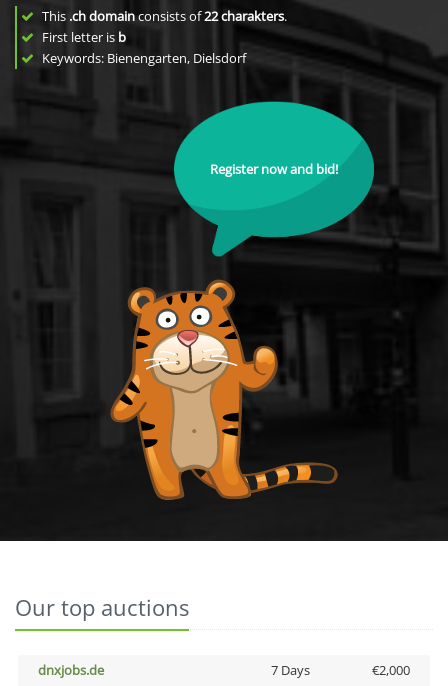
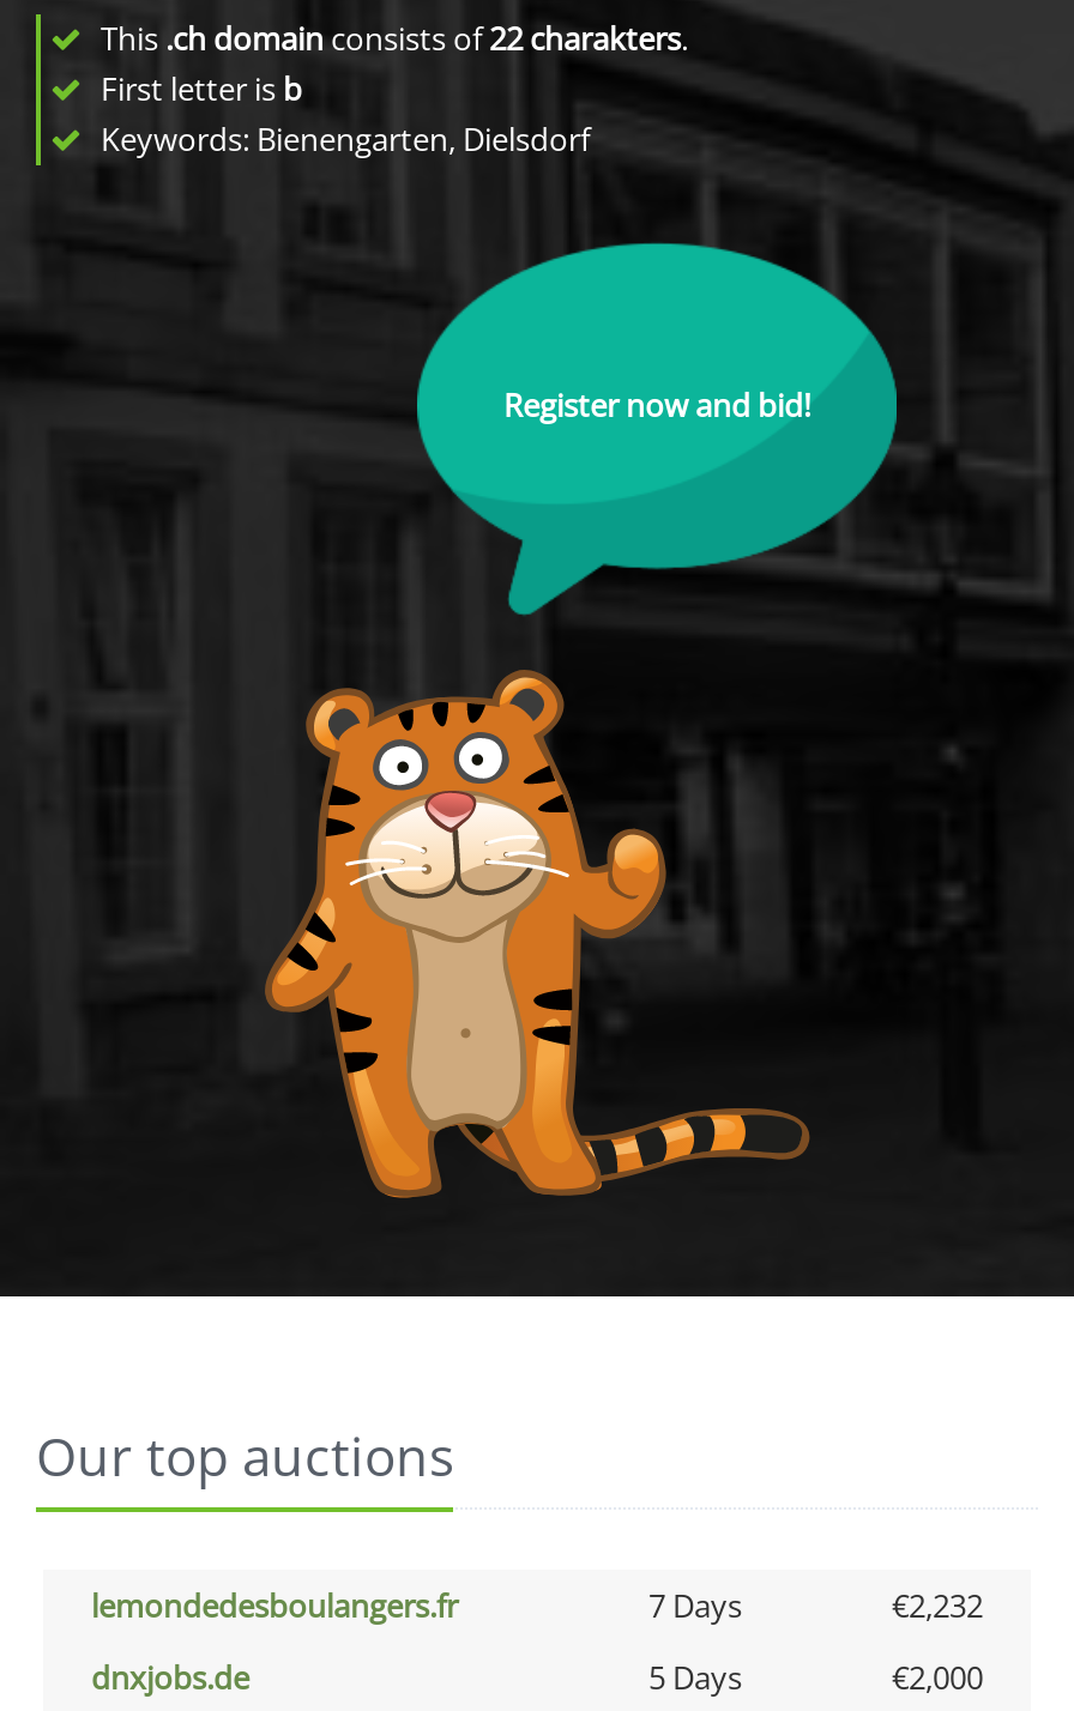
+ lemondedesboulangers.fr
+ 7 Days
+ €2,232

- 7 Days
+ 5 Days
